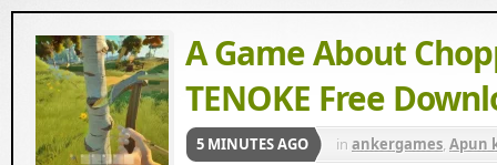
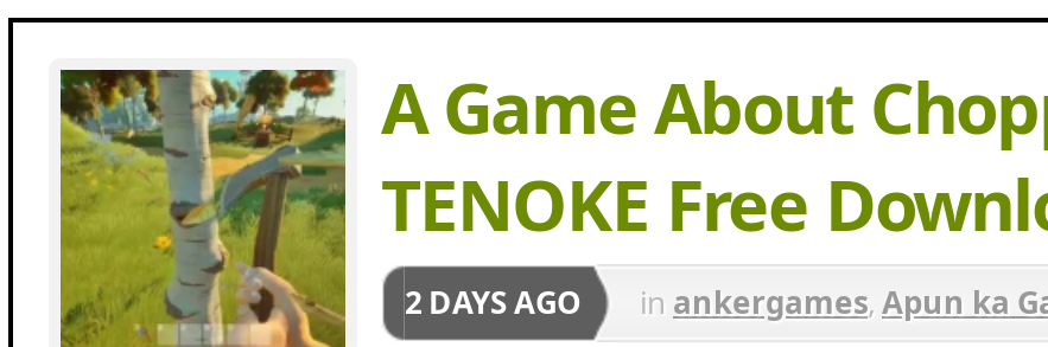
- 5 MINUTES AGO
+ 2 DAYS AGO
